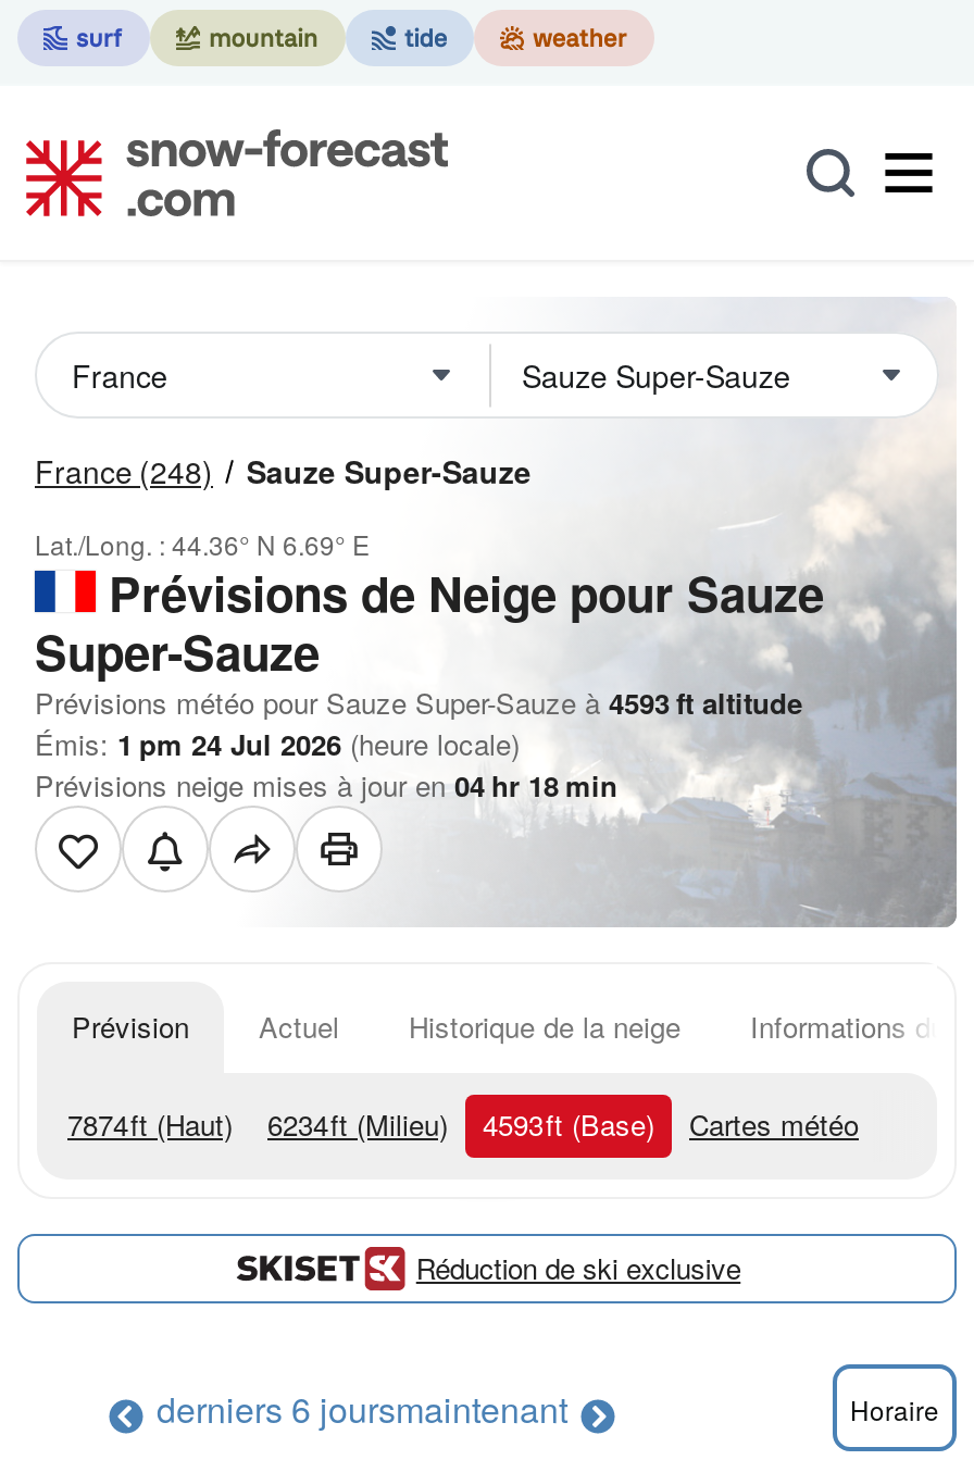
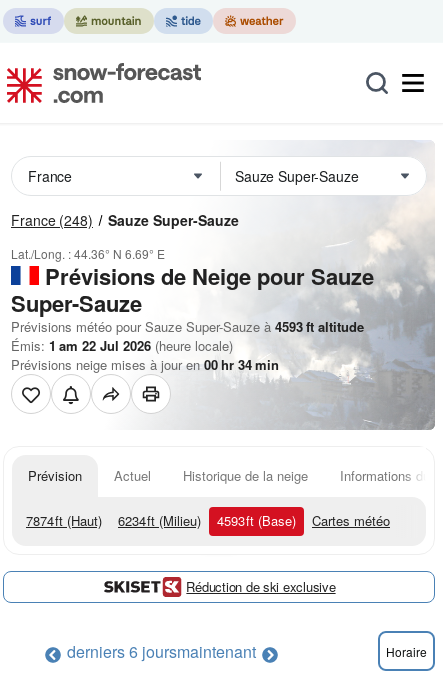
- Émis: 1 pm 24 Jul 2026 (heure locale)
+ Émis: 1 am 22 Jul 2026 (heure locale)

- Prévisions neige mises à jour en 04 hr 18 min
+ Prévisions neige mises à jour en 00 hr 34 min
